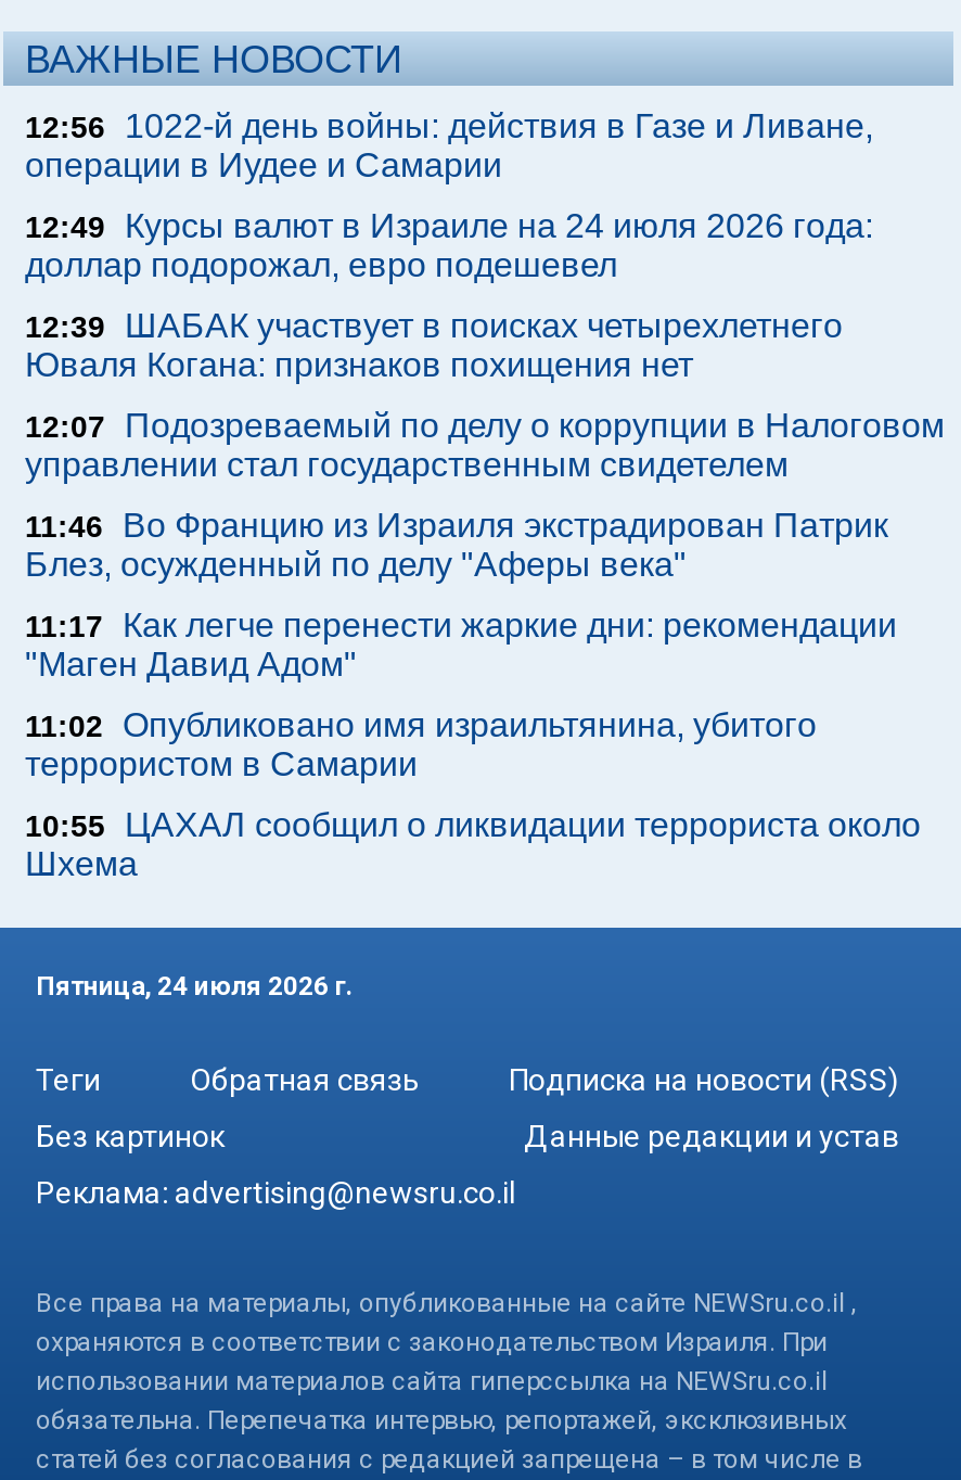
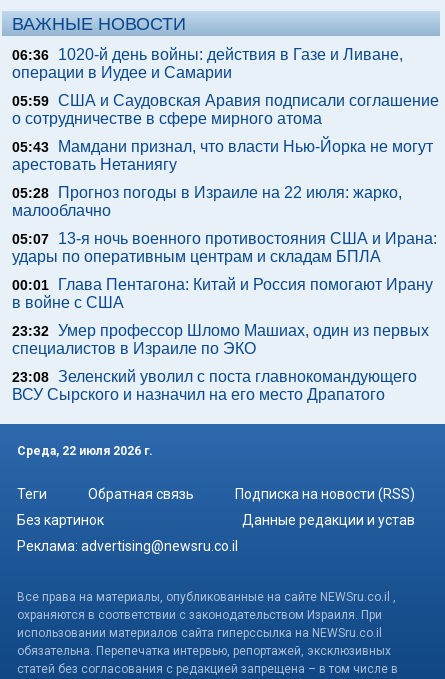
- 12:56 1022-й день войны: действия в Газе и Ливане,
+ 06:36 1020-й день войны: действия в Газе и Ливане,

- 12:49 Курсы валют в Израиле на 24 июля 2026 года:
- доллар подорожал, евро подешевел
+ 05:59 США и Саудовская Аравия подписали соглашение
+ о сотрудничестве в сфере мирного атома

- 12:39 ШАБАК участвует в поисках четырехлетнего
- Юваля Когана: признаков похищения нет
+ 05:43 Мамдани признал, что власти Нью-Йорка не могут
+ арестовать Нетаниягу

- 12:07 Подозреваемый по делу о коррупции в Налоговом
- управлении стал государственным свидетелем
+ 05:28 Прогноз погоды в Израиле на 22 июля: жарко,
+ малооблачно

- 11:46 Во Францию из Израиля экстрадирован Патрик
- Блез, осужденный по делу "Аферы века"
+ 05:07 13-я ночь военного противостояния США и Ирана:
+ удары по оперативным центрам и складам БПЛА

- 11:17 Как легче перенести жаркие дни: рекомендации
- "Маген Давид Адом"
+ 00:01 Глава Пентагона: Китай и Россия помогают Ирану
+ в войне с США

- 11:02 Опубликовано имя израильтянина, убитого
- террористом в Самарии
+ 23:32 Умер профессор Шломо Машиах, один из первых
+ специалистов в Израиле по ЭКО

- 10:55 ЦАХАЛ сообщил о ликвидации террориста около
- Шхема
+ 23:08 Зеленский уволил с поста главнокомандующего
+ ВСУ Сырского и назначил на его место Драпатого

- Пятница, 24 июля 2026 г.
+ Среда, 22 июля 2026 г.
